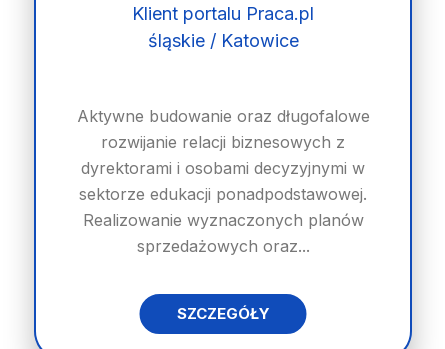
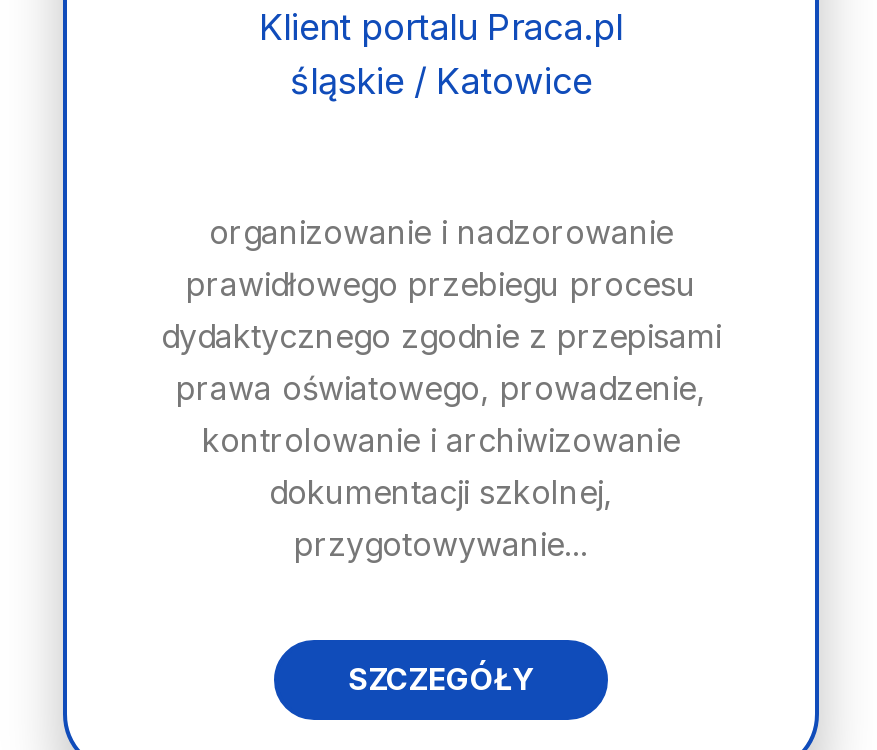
- Aktywne budowanie oraz długofalowe
- rozwijanie relacji biznesowych z
- dyrektorami i osobami decyzyjnymi w
- sektorze edukacji ponadpodstawowej.
- Realizowanie wyznaczonych planów
- sprzedażowych oraz...
+ organizowanie i nadzorowanie
+ prawidłowego przebiegu procesu
+ dydaktycznego zgodnie z przepisami
+ prawa oświatowego, prowadzenie,
+ kontrolowanie i archiwizowanie
+ dokumentacji szkolnej,
+ przygotowywanie...
